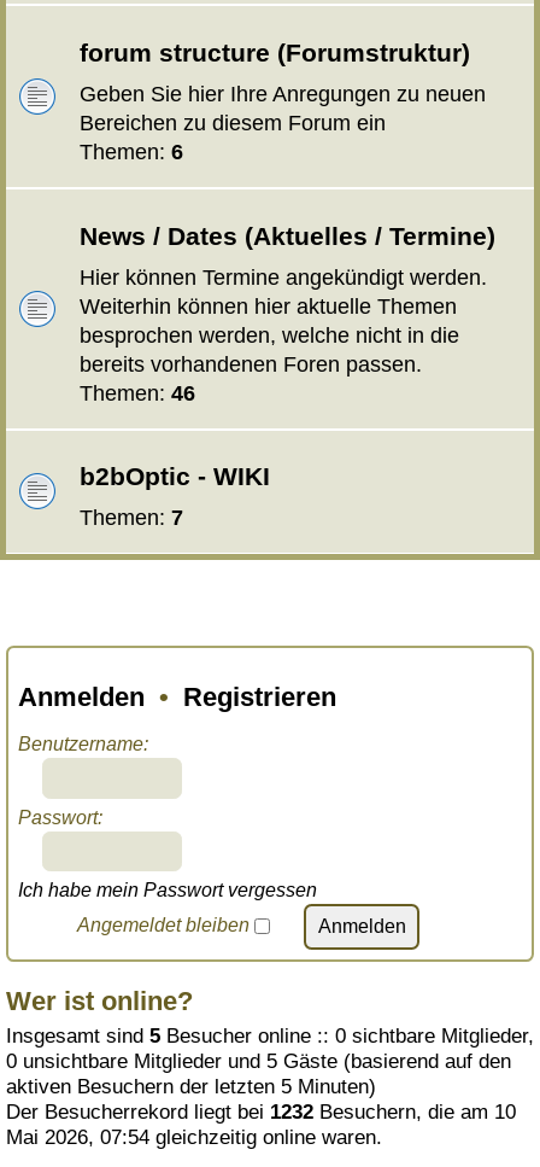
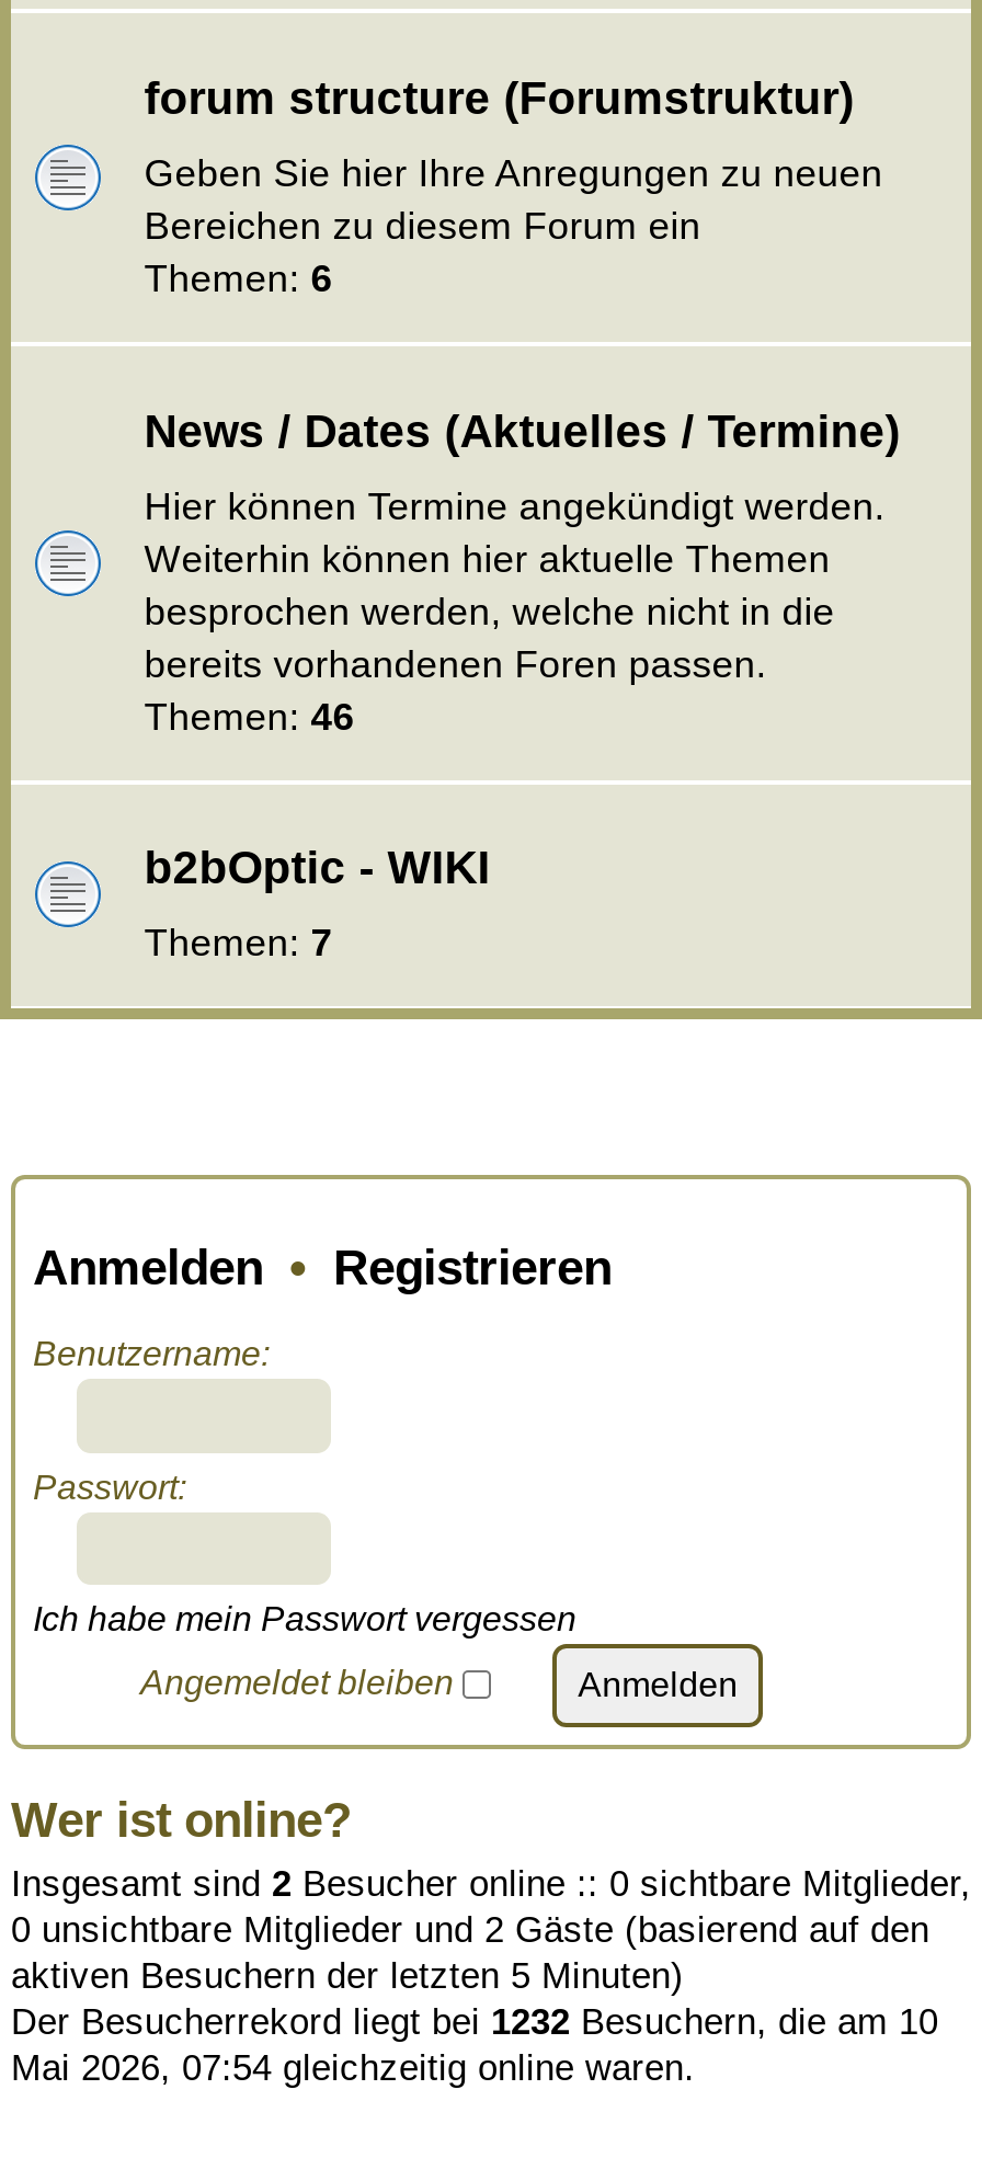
- Insgesamt sind 5 Besucher online :: 0 sichtbare Mitglieder,
+ Insgesamt sind 2 Besucher online :: 0 sichtbare Mitglieder,

- 0 unsichtbare Mitglieder und 5 Gäste (basierend auf den
+ 0 unsichtbare Mitglieder und 2 Gäste (basierend auf den
